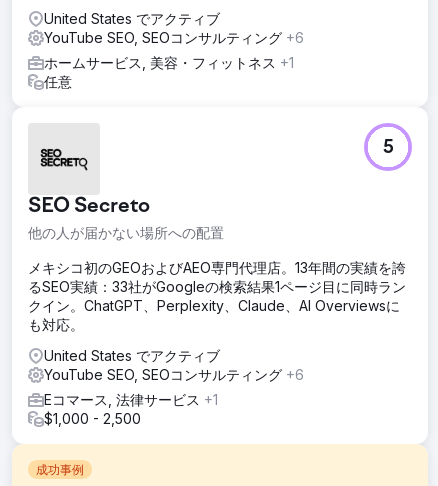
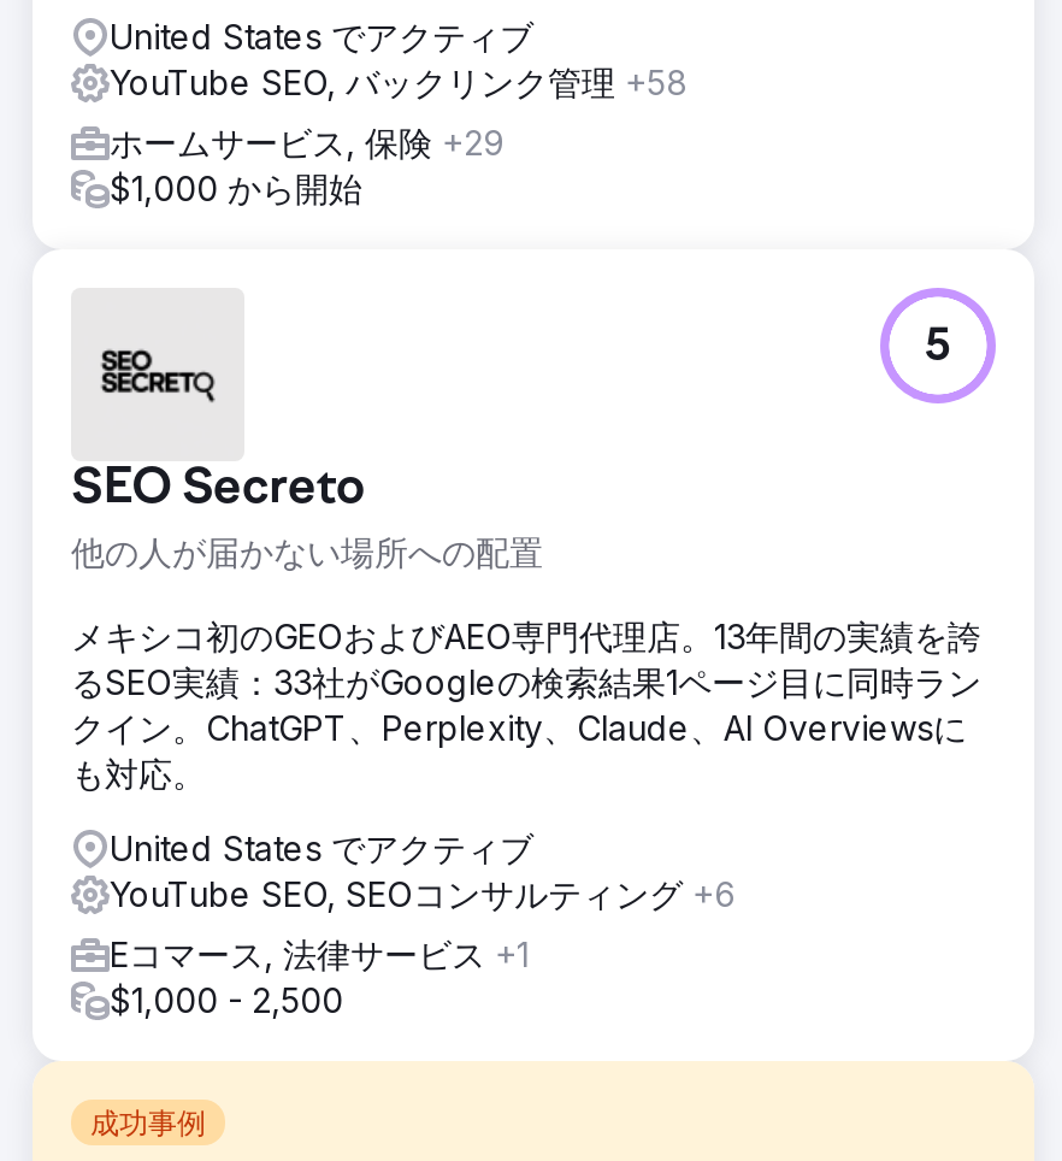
- YouTube SEO, SEOコンサルティング+6
+ YouTube SEO, バックリンク管理+58

- ホームサービス, 美容・フィットネス+1
- 任意
+ ホームサービス, 保険+29
+ $1,000 から開始
